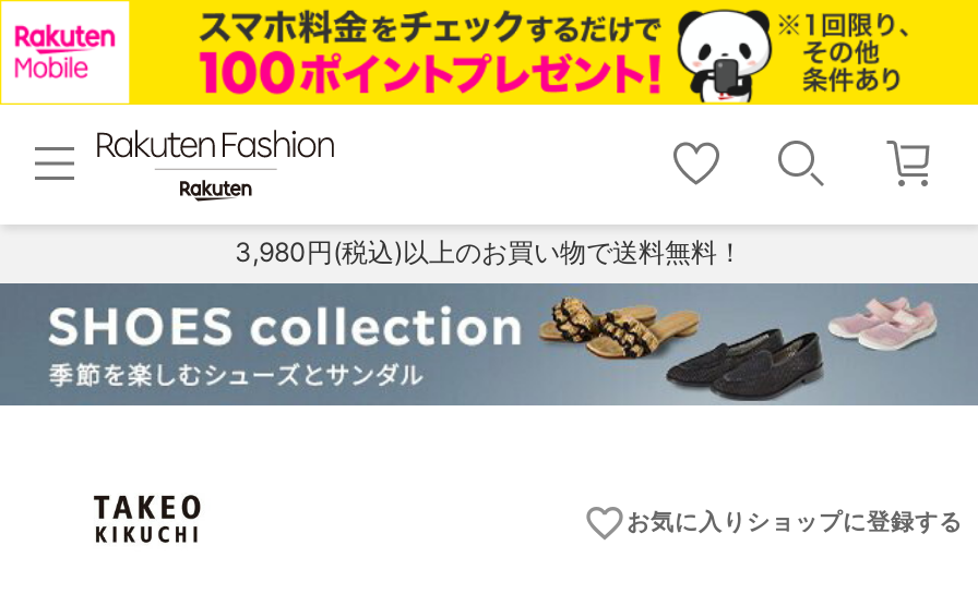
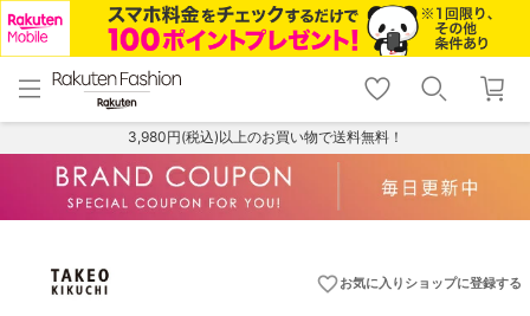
- [image]
+ [image]
